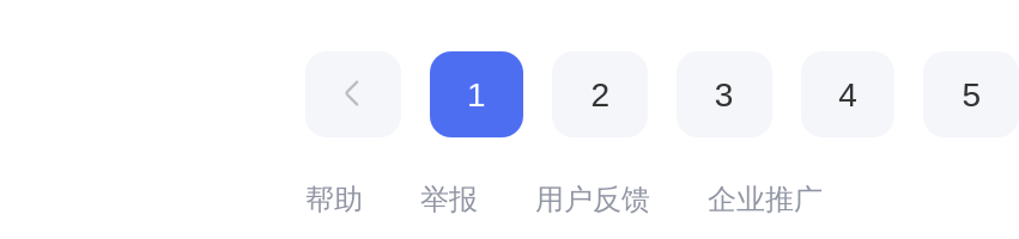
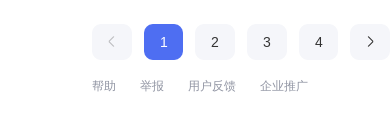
- 5
